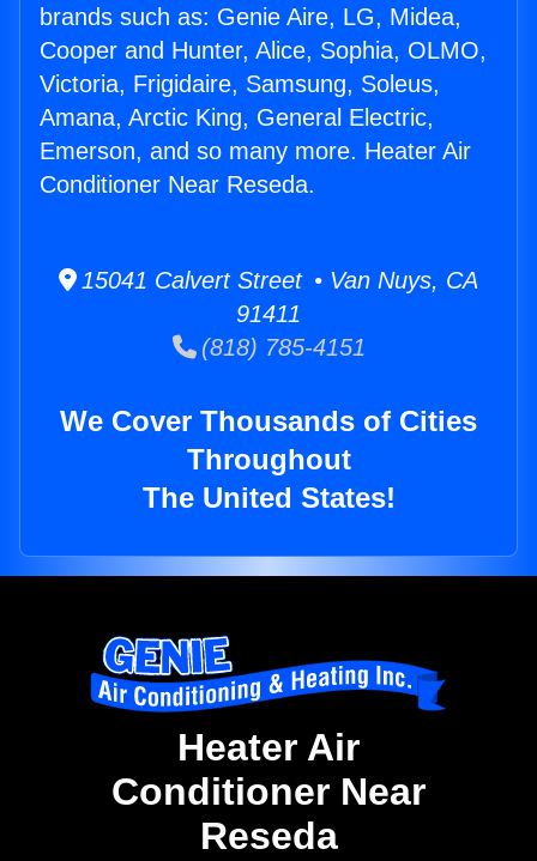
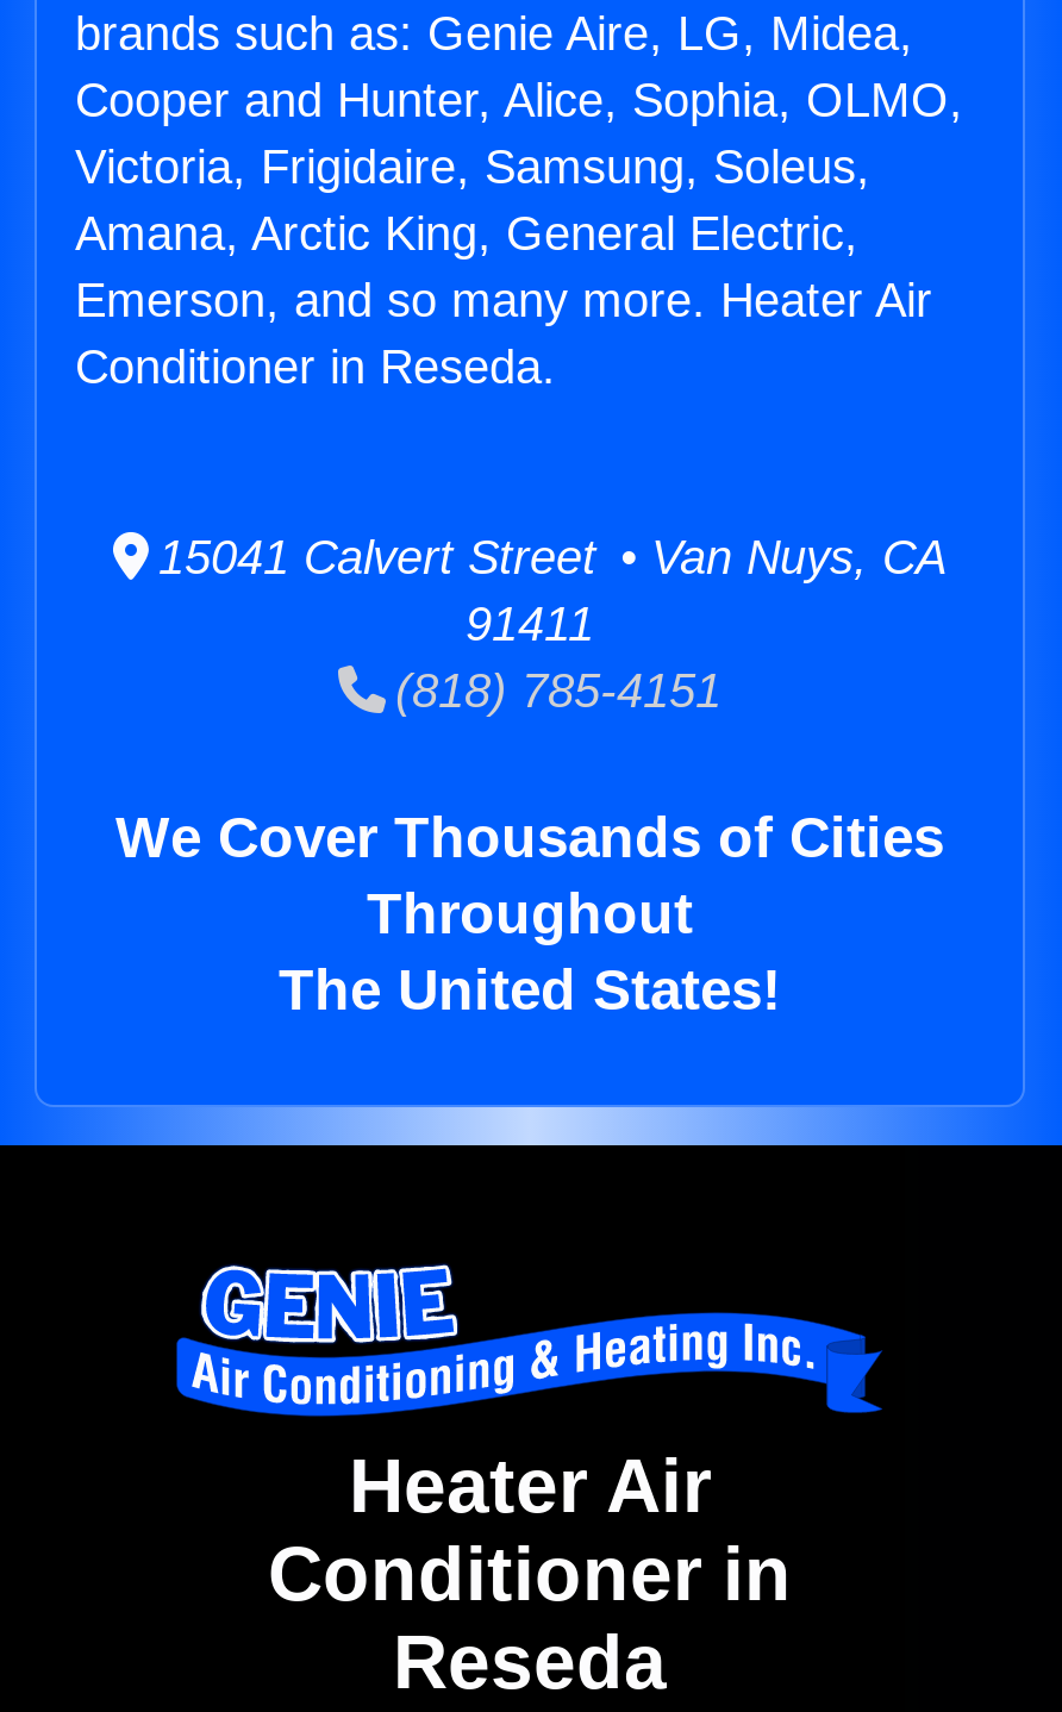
- Conditioner Near Reseda.
+ Conditioner in Reseda.

- Conditioner Near
+ Conditioner in
